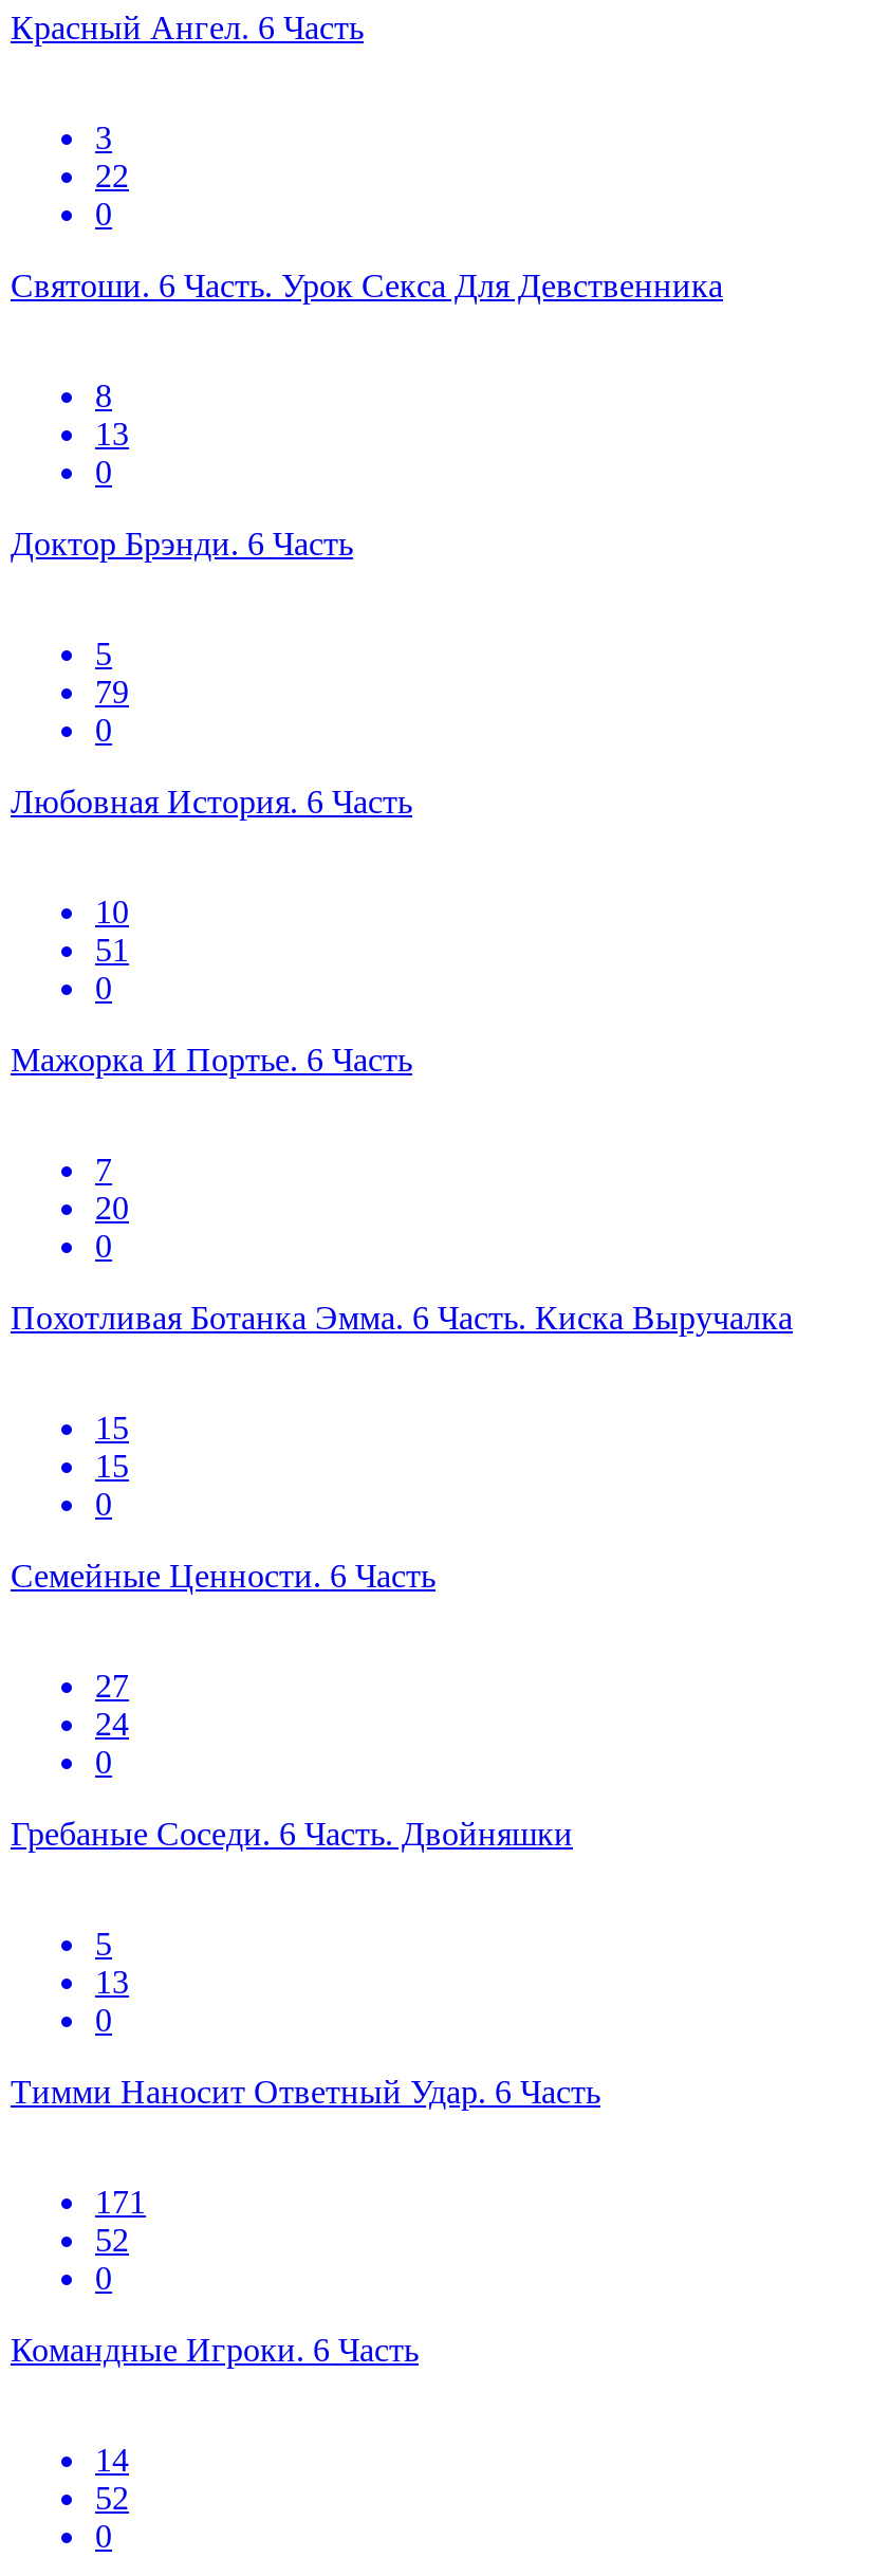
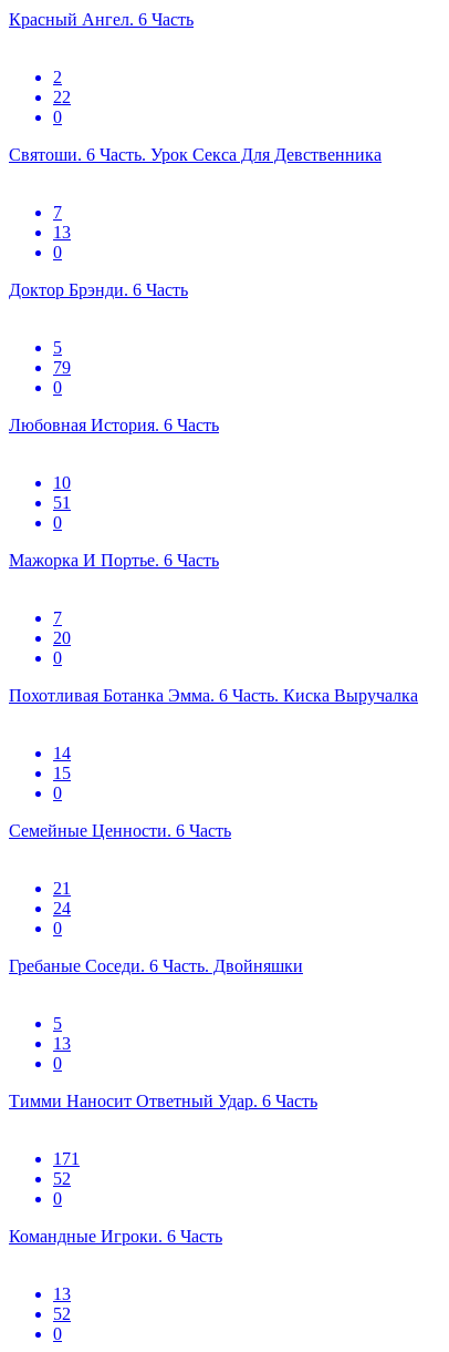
- 3
+ 2

- 8
+ 7

- 15
+ 14

- 27
+ 21

- 14
+ 13
